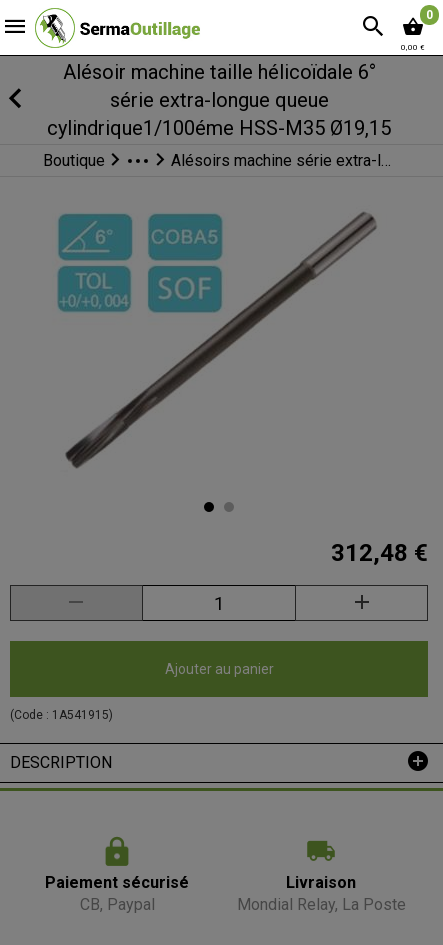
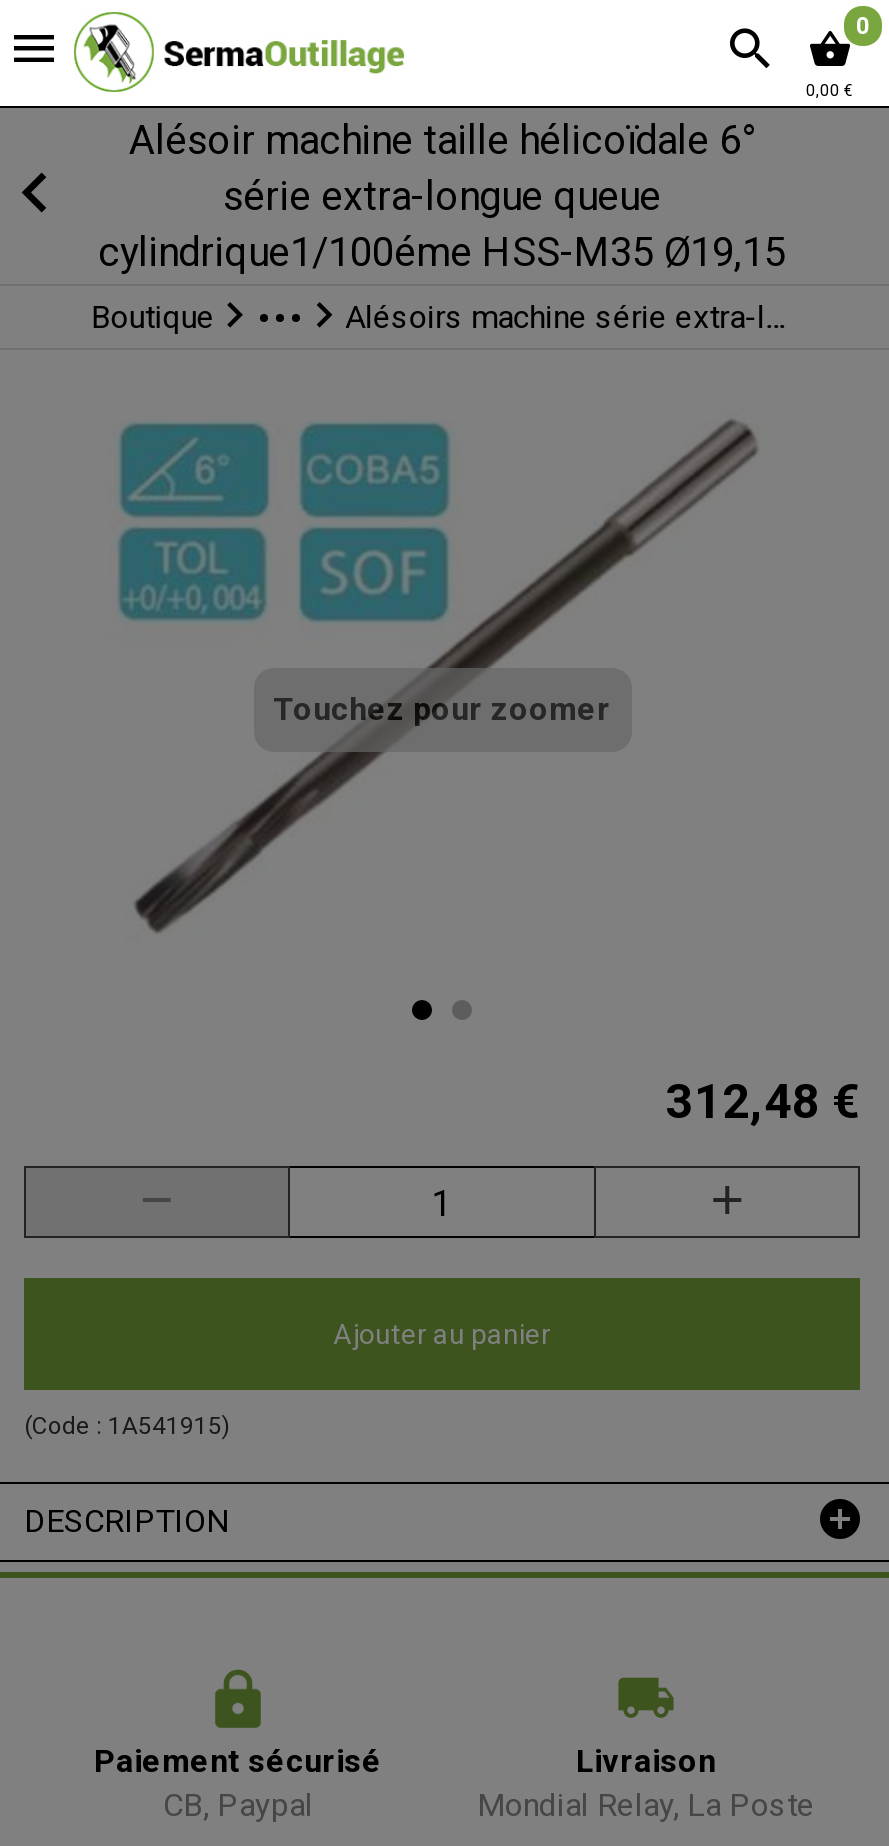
+ Touchez pour zoomer
